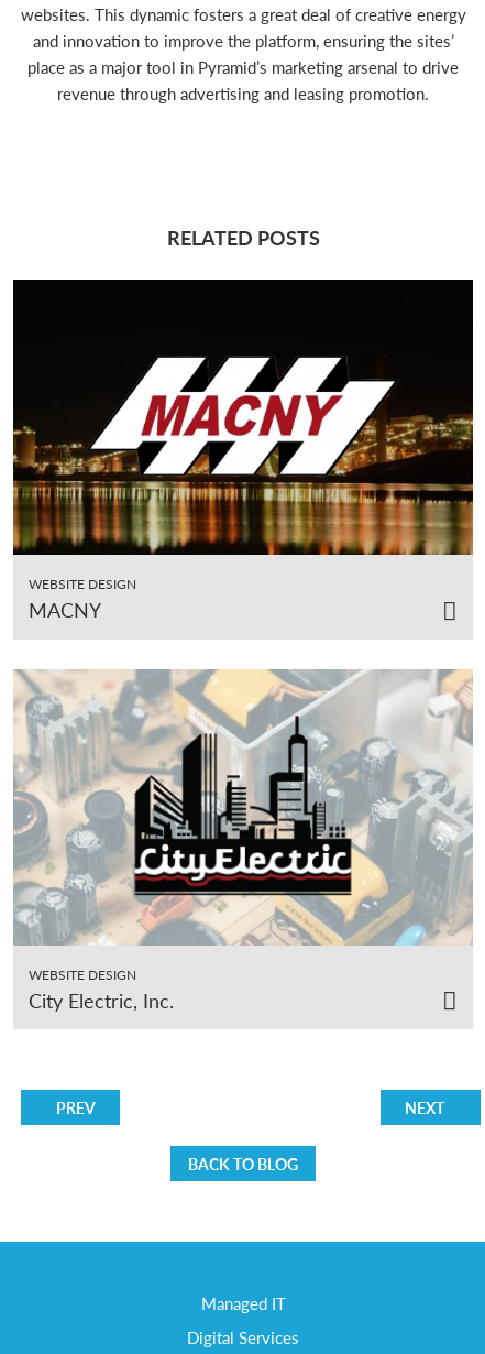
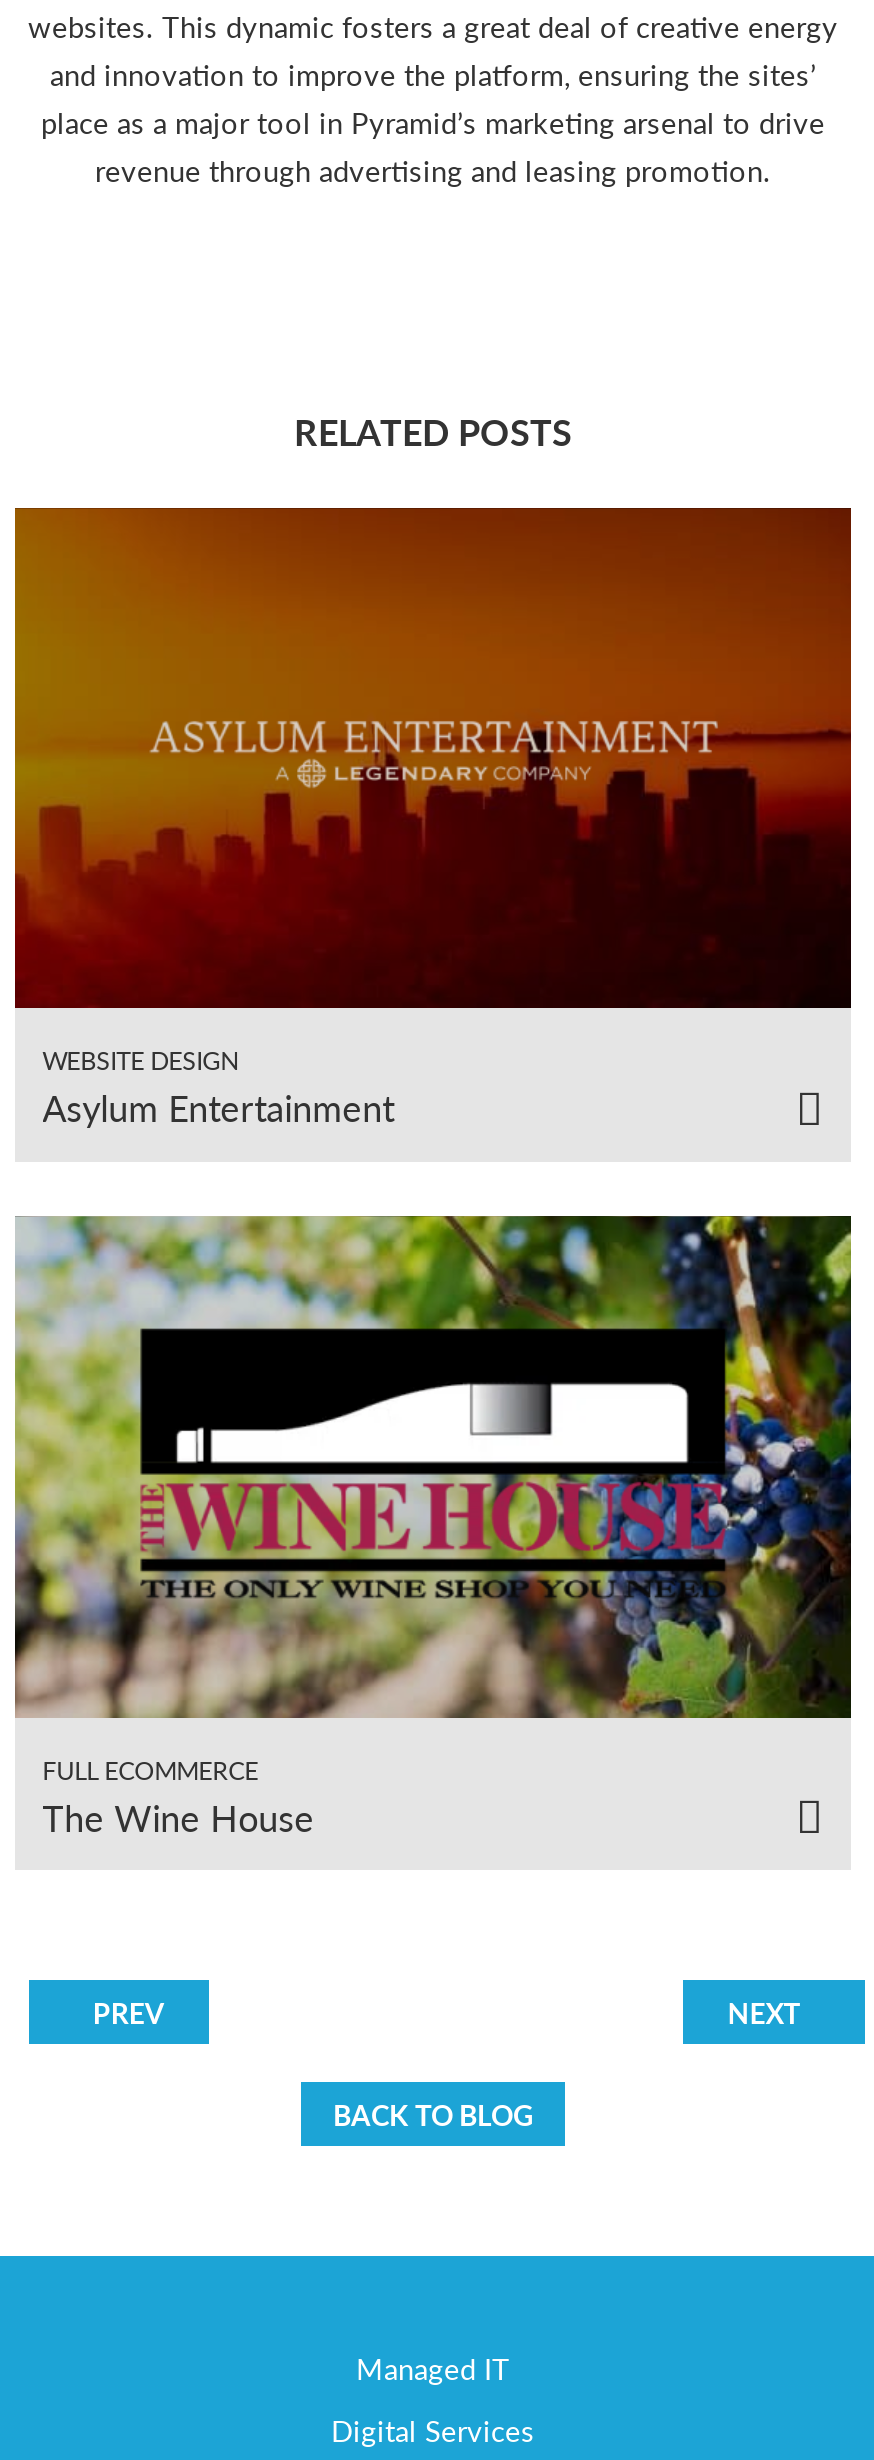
- [image]
- MACNY
+ [image]
+ Asylum Entertainment

- [image]
- WEBSITE DESIGN
- City Electric, Inc.
+ [image]
+ FULL ECOMMERCE
+ The Wine House
